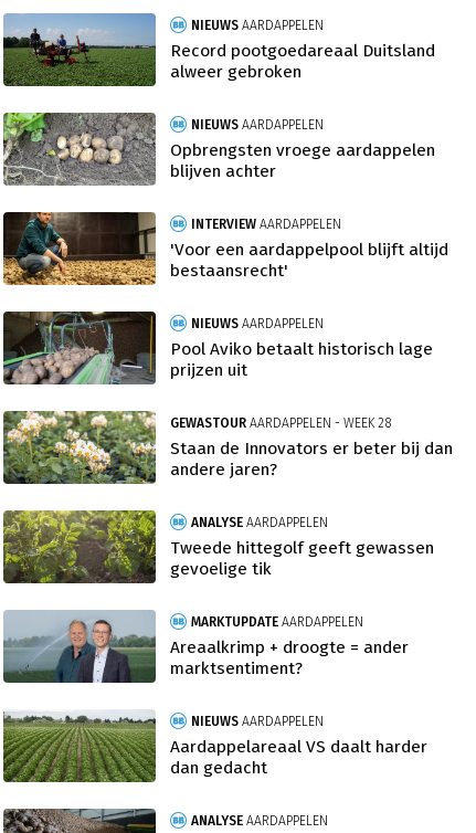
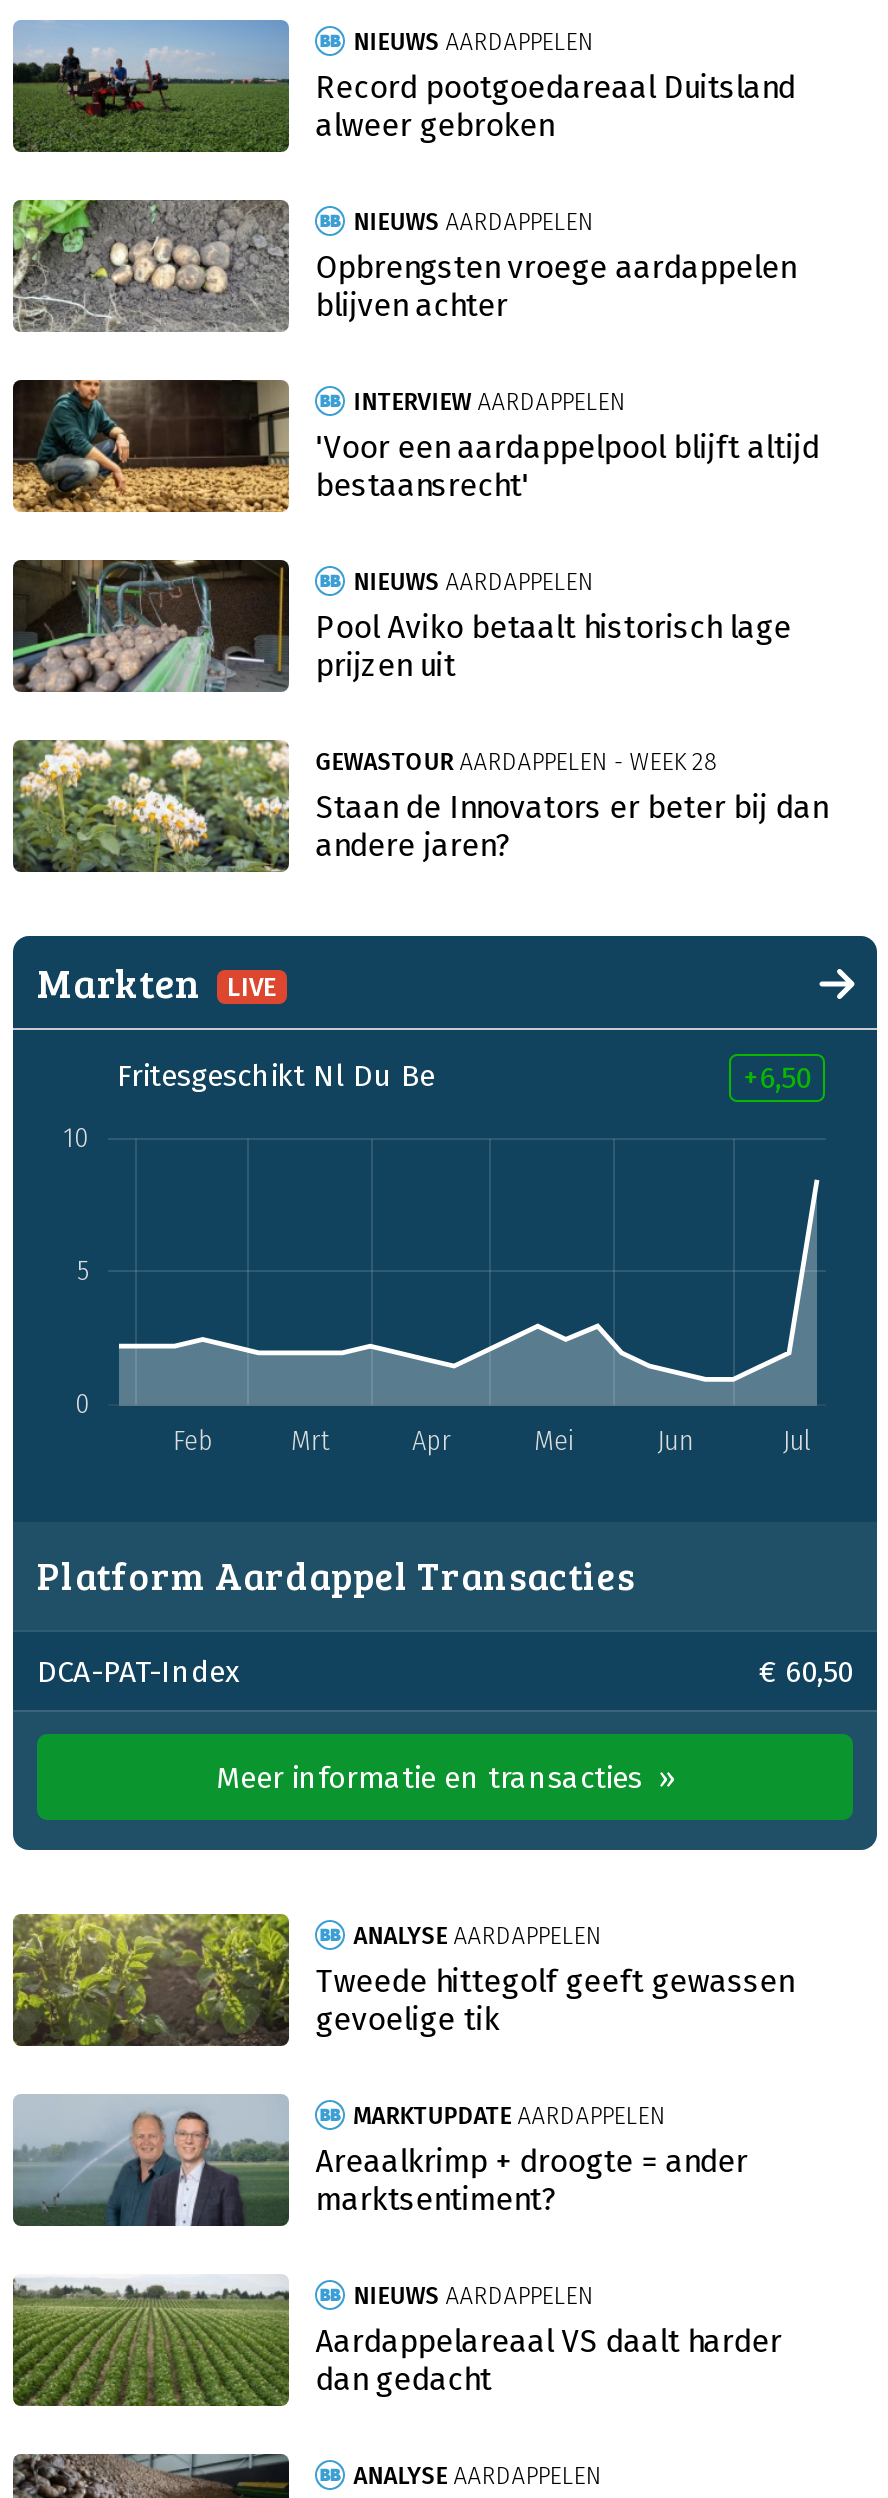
+ [image]
+ Markten
+ LIVE
+ Fritesgeschikt Nl Du Be
+ +6,50

+ Platform Aardappel Transacties
+ DCA-PAT-Index
+ € 60,50
+ Meer informatie en transacties »
